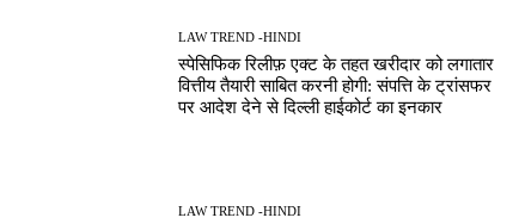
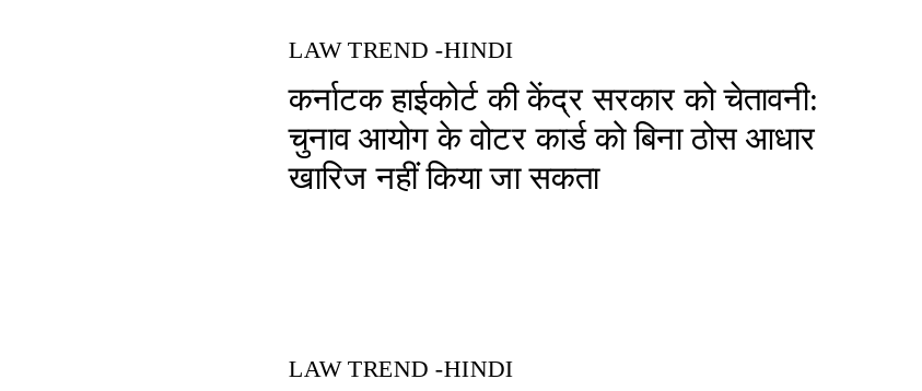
- स्पेसिफिक रिलीफ़ एक्ट के तहत खरीदार को लगातार
- वित्तीय तैयारी साबित करनी होगी: संपत्ति के ट्रांसफर
- पर आदेश देने से दिल्ली हाईकोर्ट का इनकार
+ कर्नाटक हाईकोर्ट की केंद्र सरकार को चेतावनी:
+ चुनाव आयोग के वोटर कार्ड को बिना ठोस आधार
+ खारिज नहीं किया जा सकता
